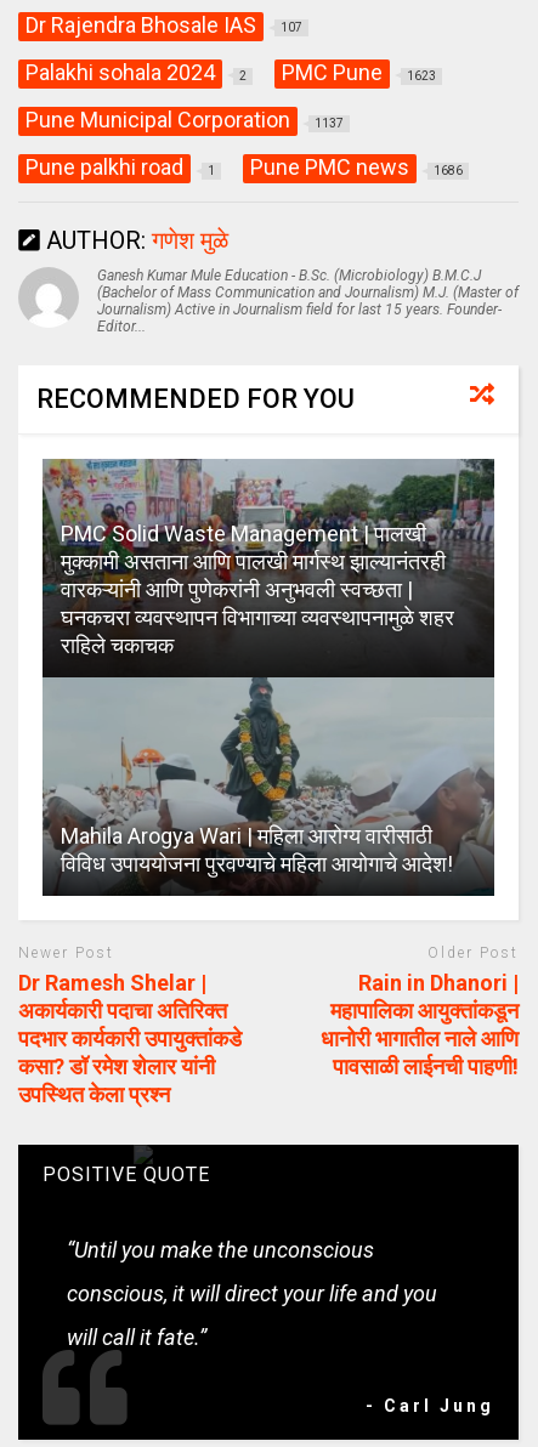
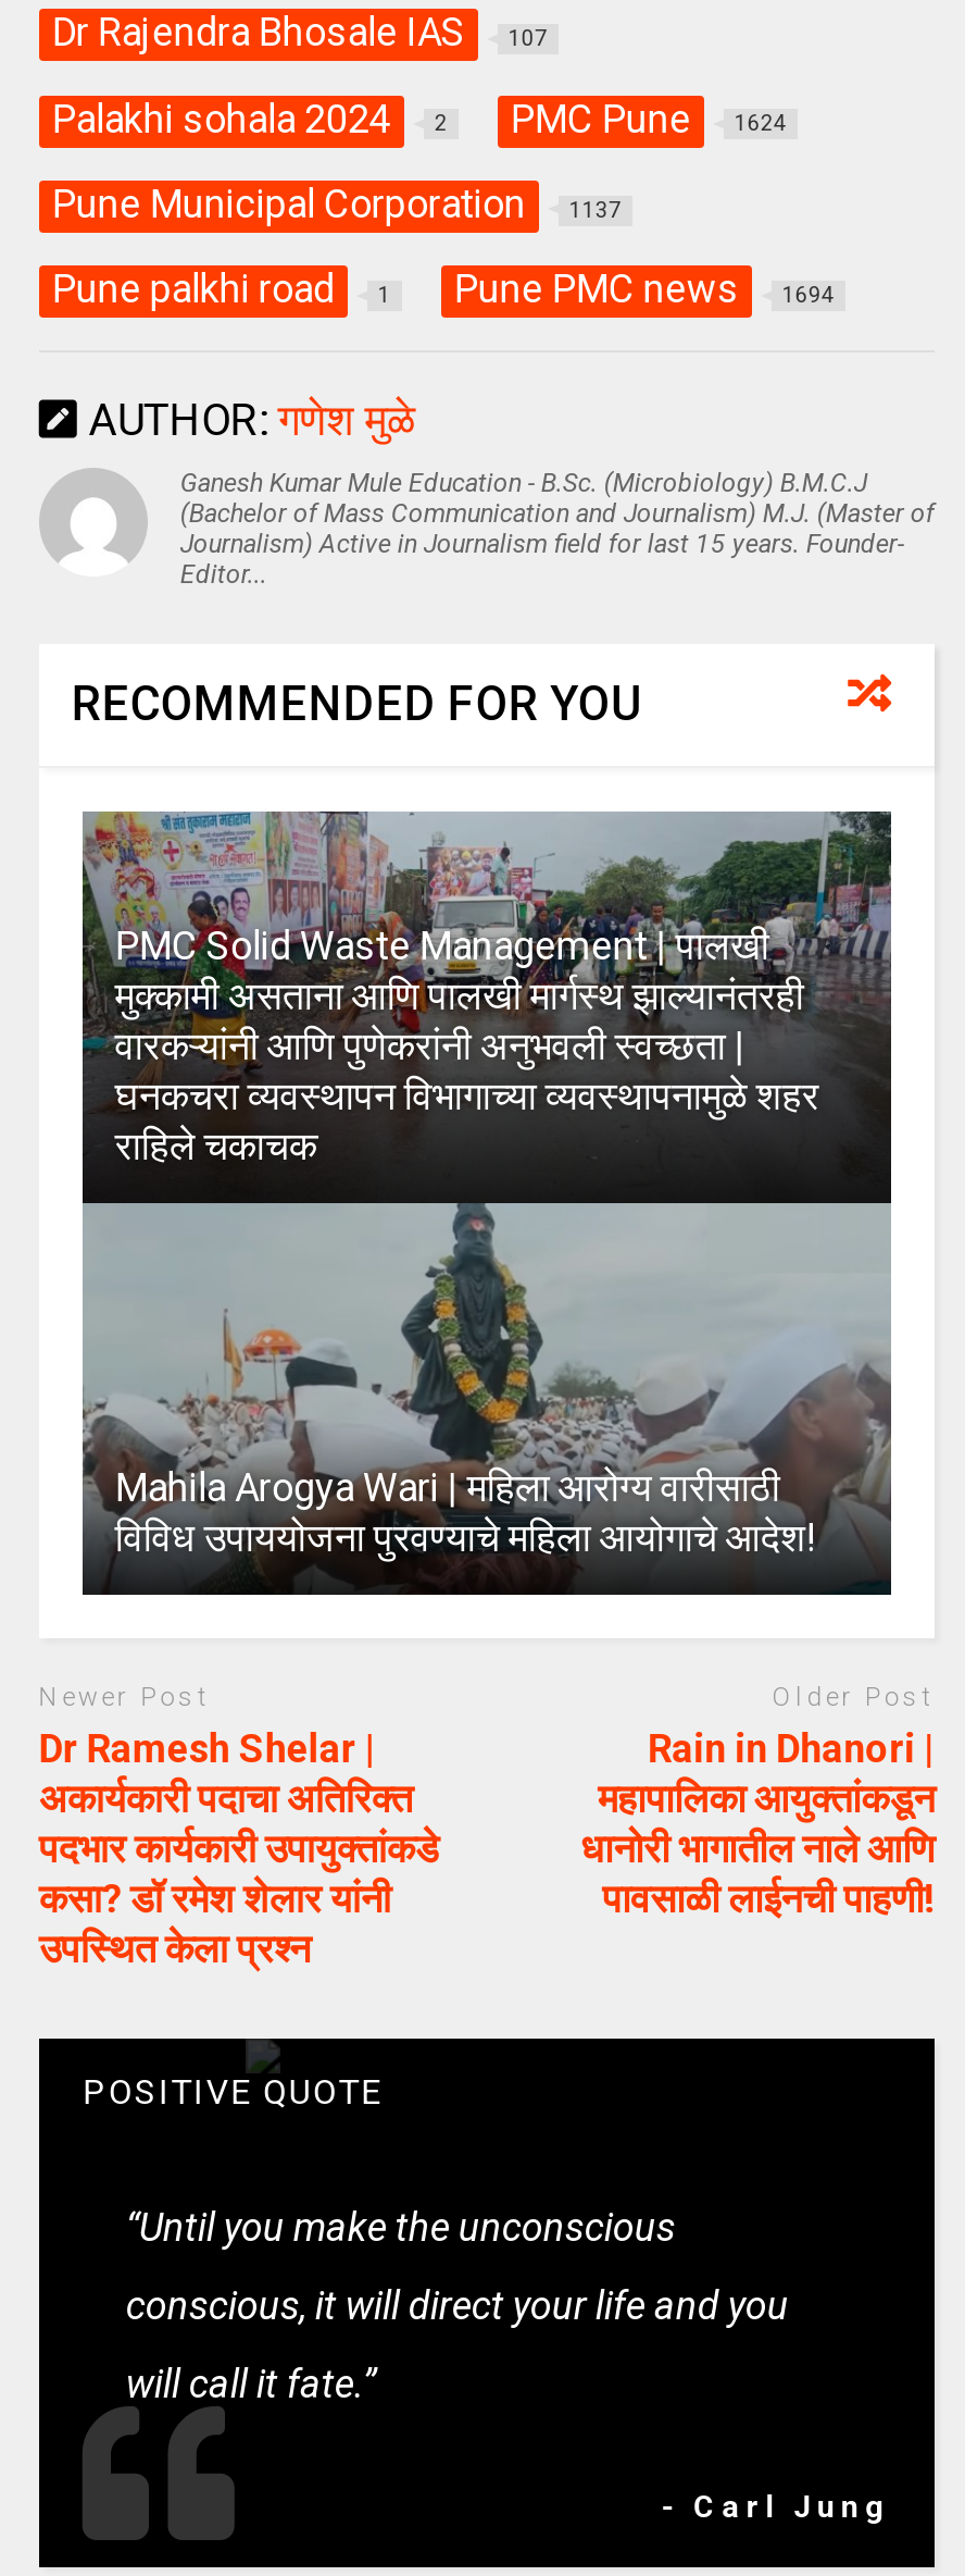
- PMC Pune 1623
+ PMC Pune 1624

- Pune PMC news 1686
+ Pune PMC news 1694
